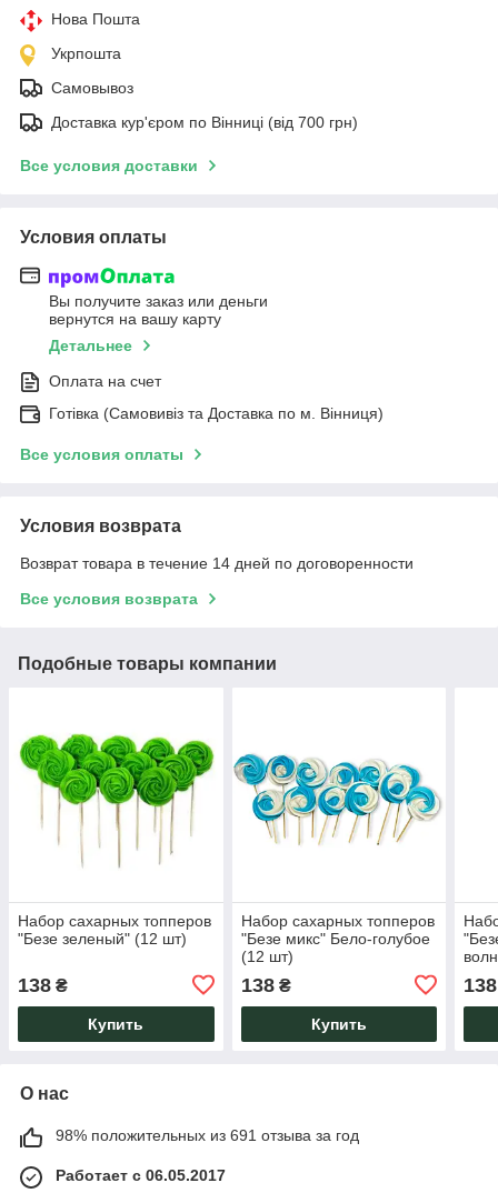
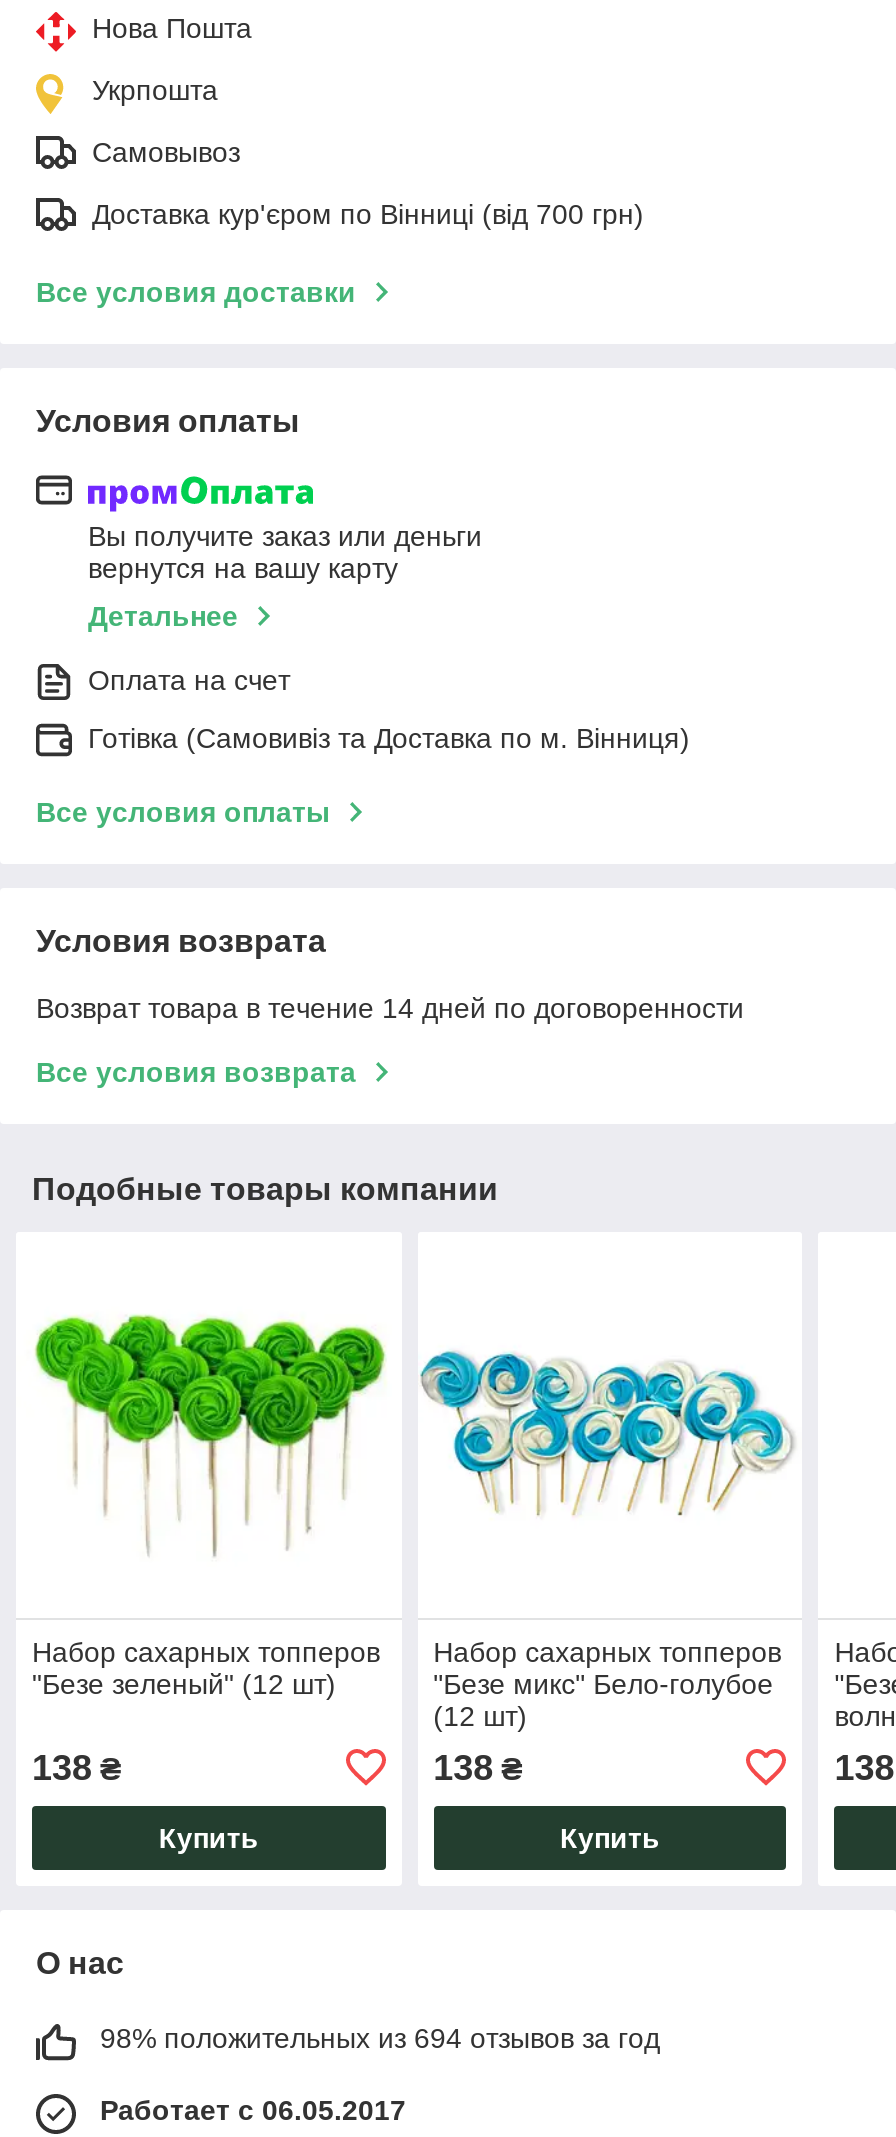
- 98% положительных из 691 отзыва за год
+ 98% положительных из 694 отзывов за год
